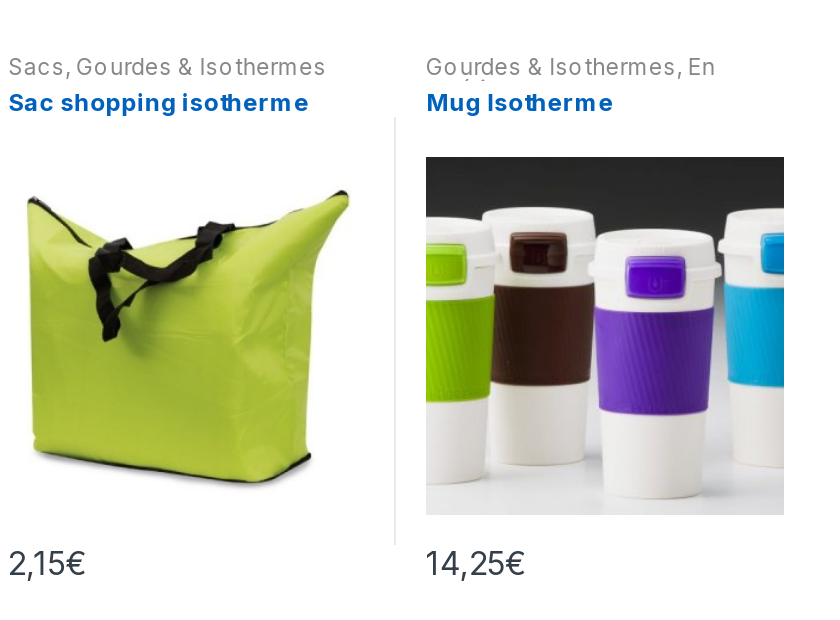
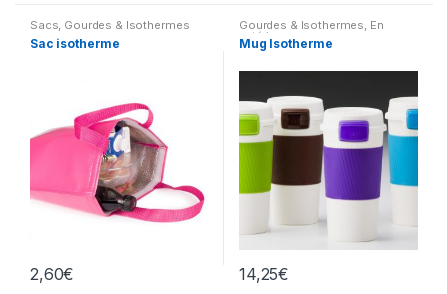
- Sac shopping isotherme
+ Sac isotherme

- [image]
- 2,15€
+ [image]
+ 2,60€
